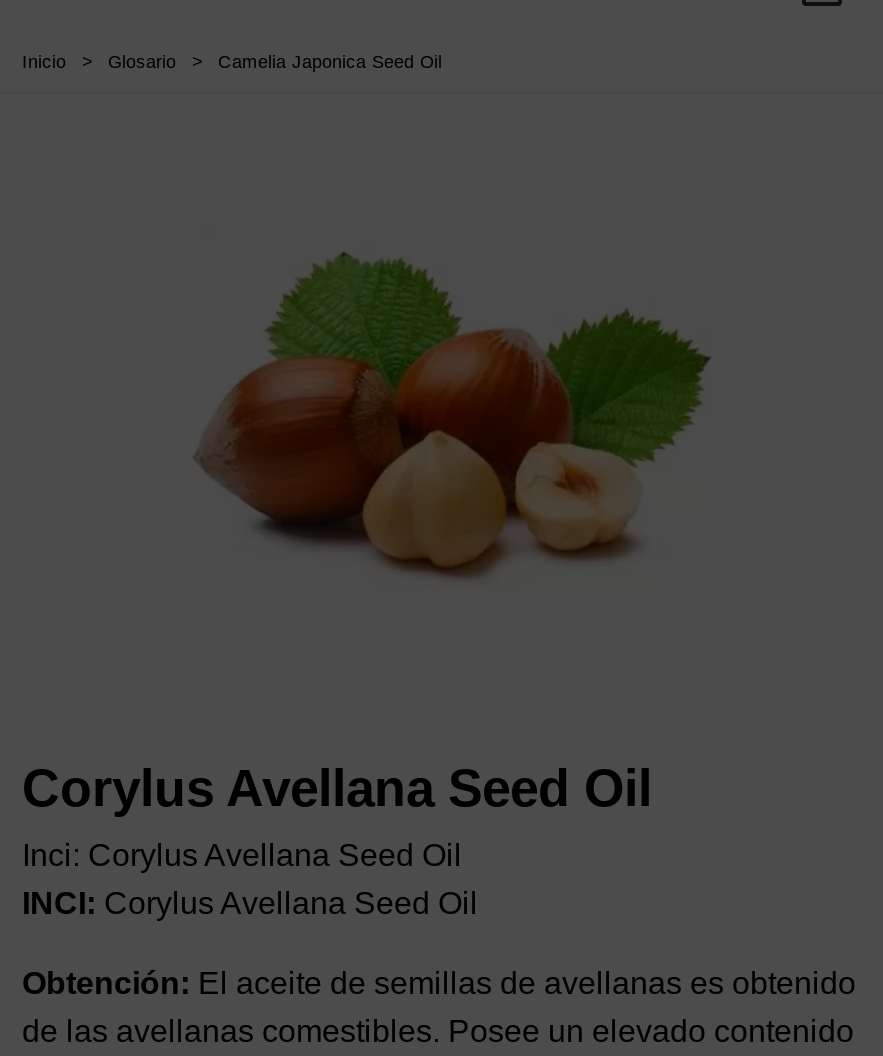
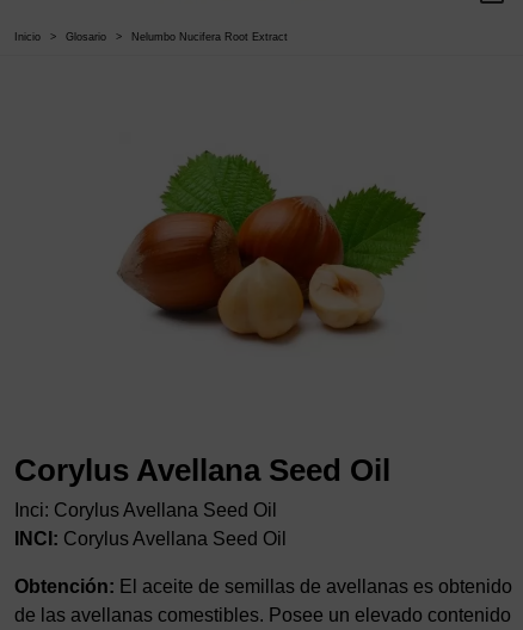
- Camelia Japonica Seed Oil
+ Nelumbo Nucifera Root Extract
